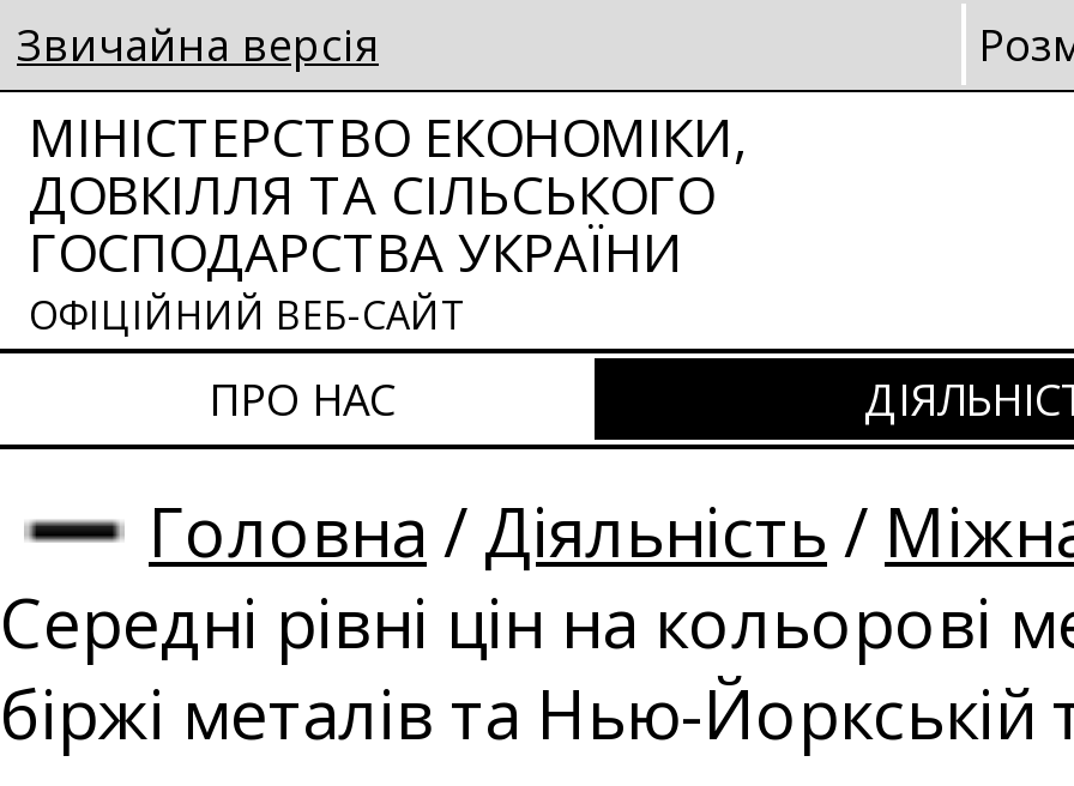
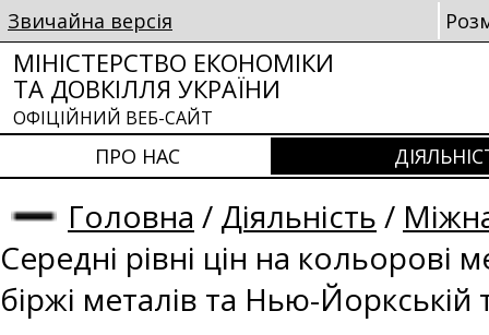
- МІНІСТЕРСТВО ЕКОНОМІКИ,
- ДОВКІЛЛЯ ТА СІЛЬСЬКОГО
- ГОСПОДАРСТВА УКРАЇНИ
+ МІНІСТЕРСТВО ЕКОНОМІКИ
+ ТА ДОВКІЛЛЯ УКРАЇНИ
